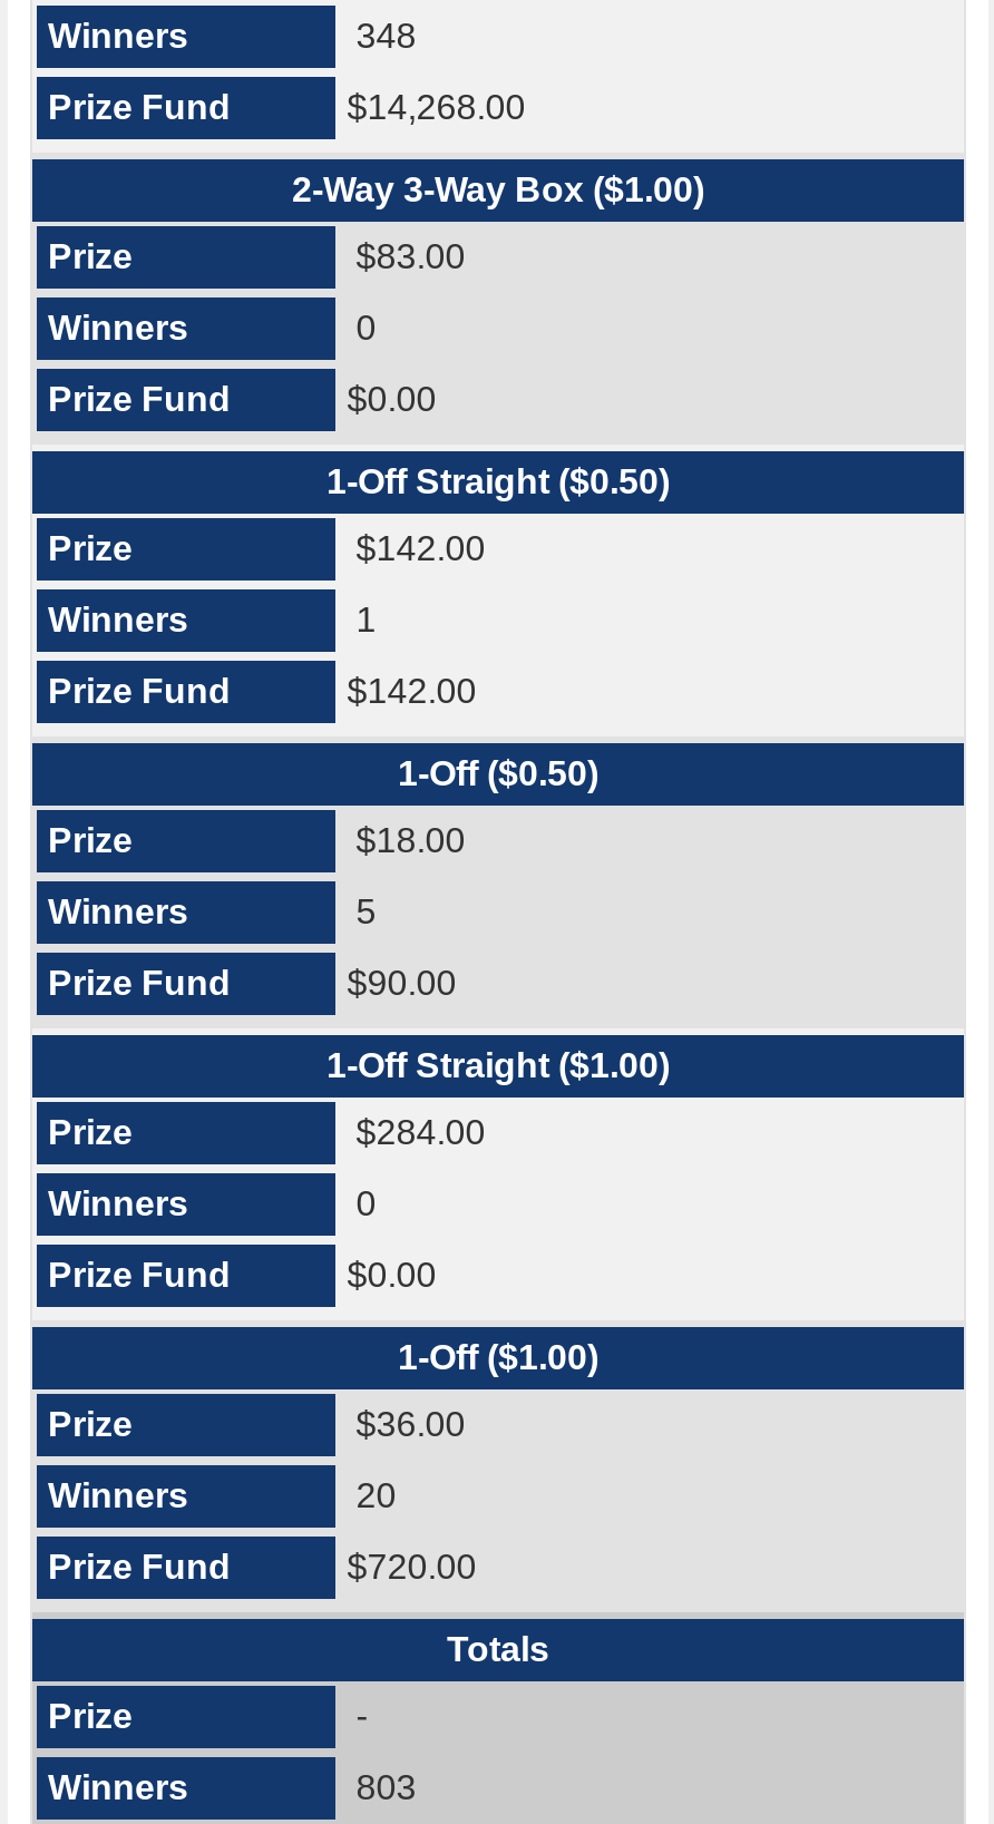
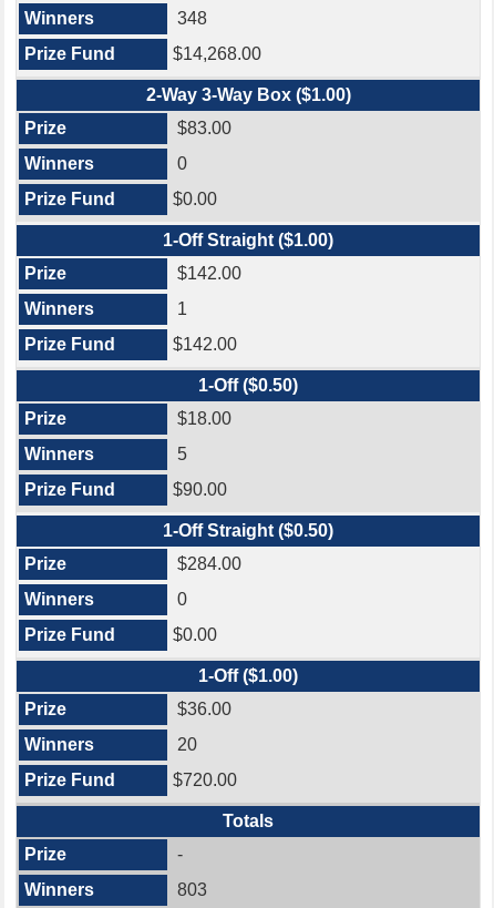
- 1-Off Straight ($0.50)
+ 1-Off Straight ($1.00)

- 1-Off Straight ($1.00)
+ 1-Off Straight ($0.50)
